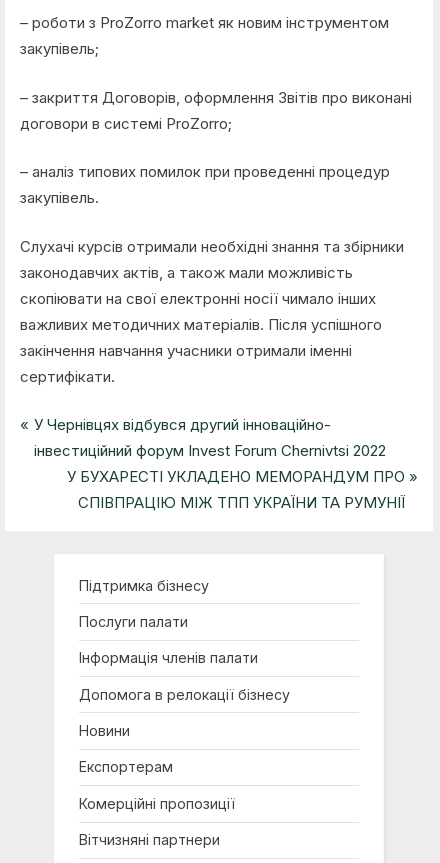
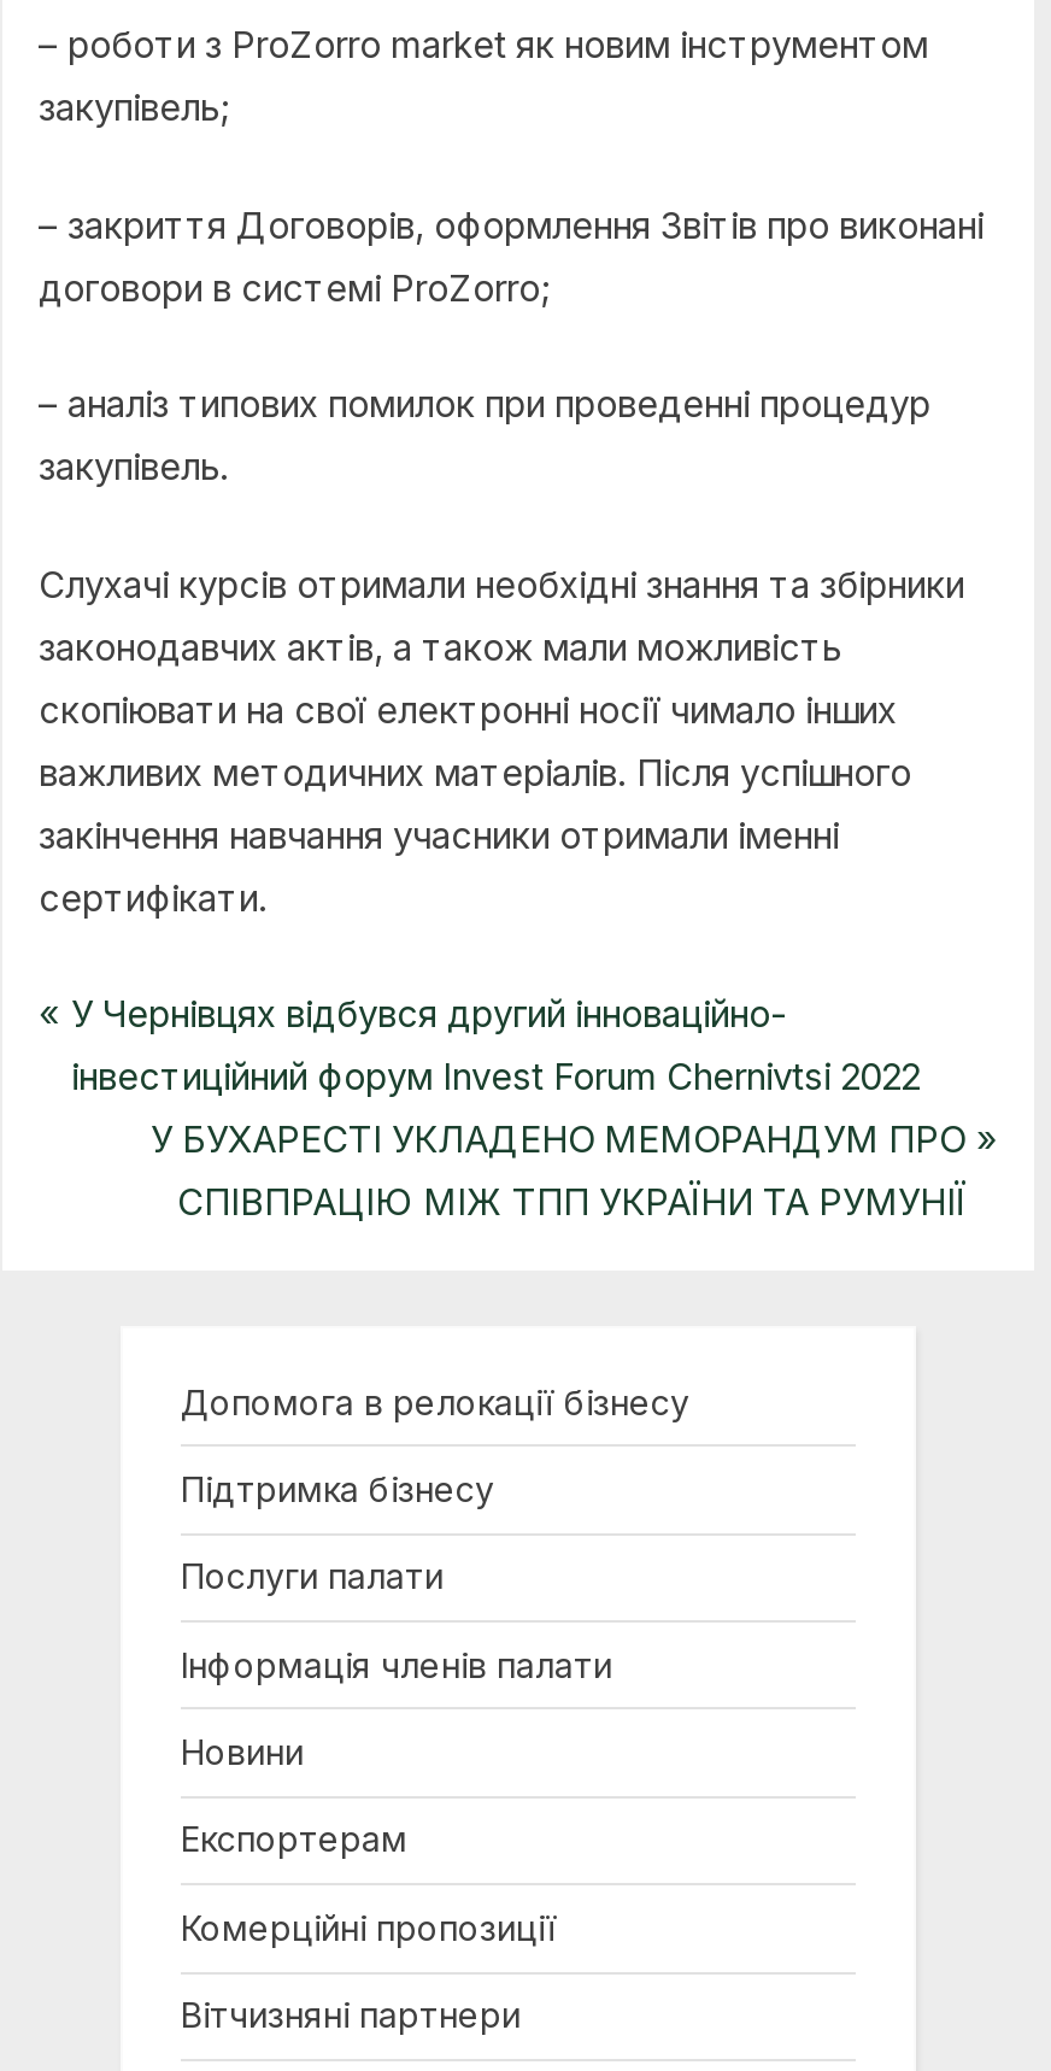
moved down: Підтримка бізнесу | Послуги палати | Інформація членів палати

moved up: Допомога в релокації бізнесу
